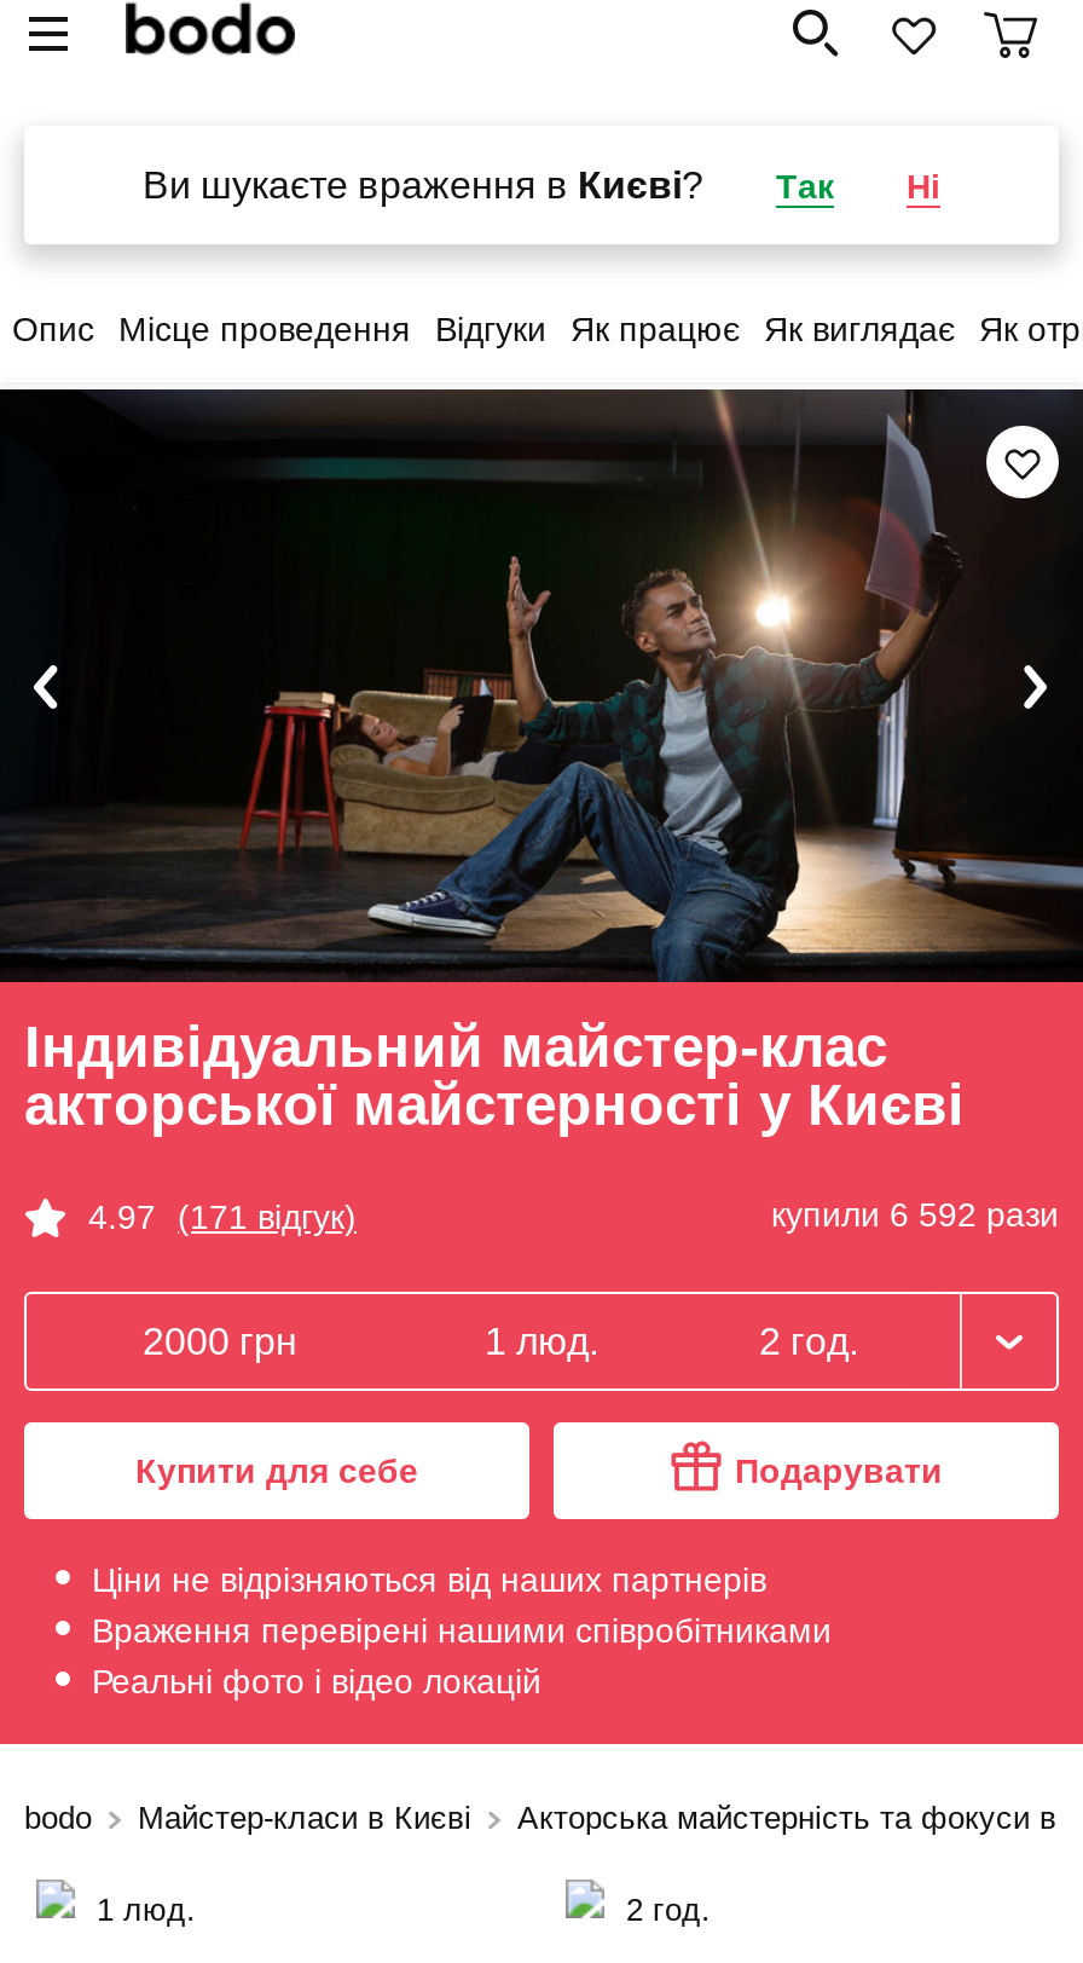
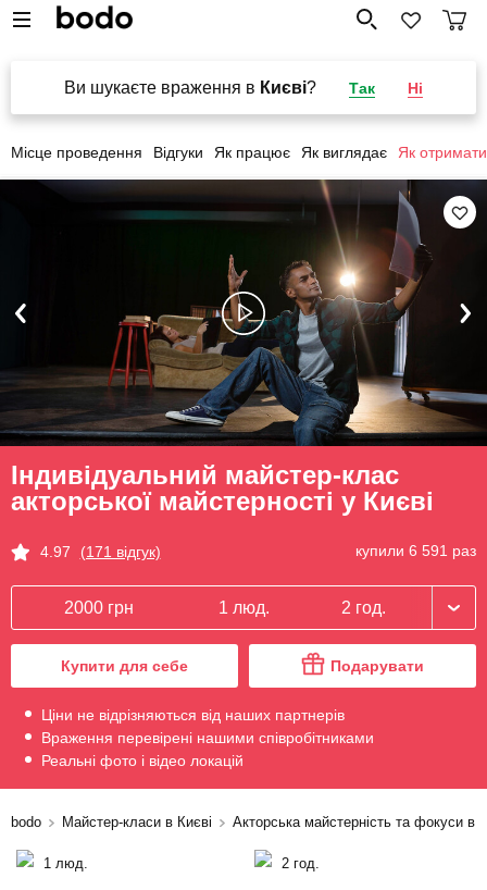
- Опис

- [image]
+ [image]

- купили 6 592 рази
+ купили 6 591 раз
